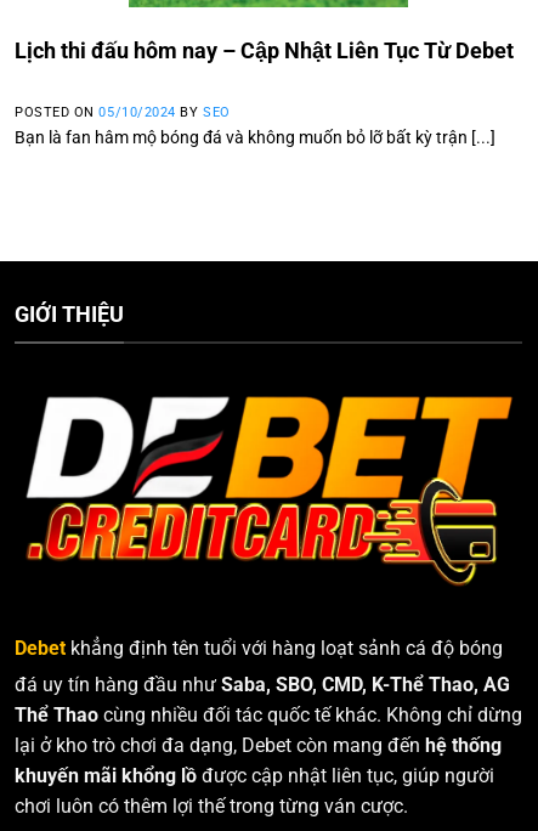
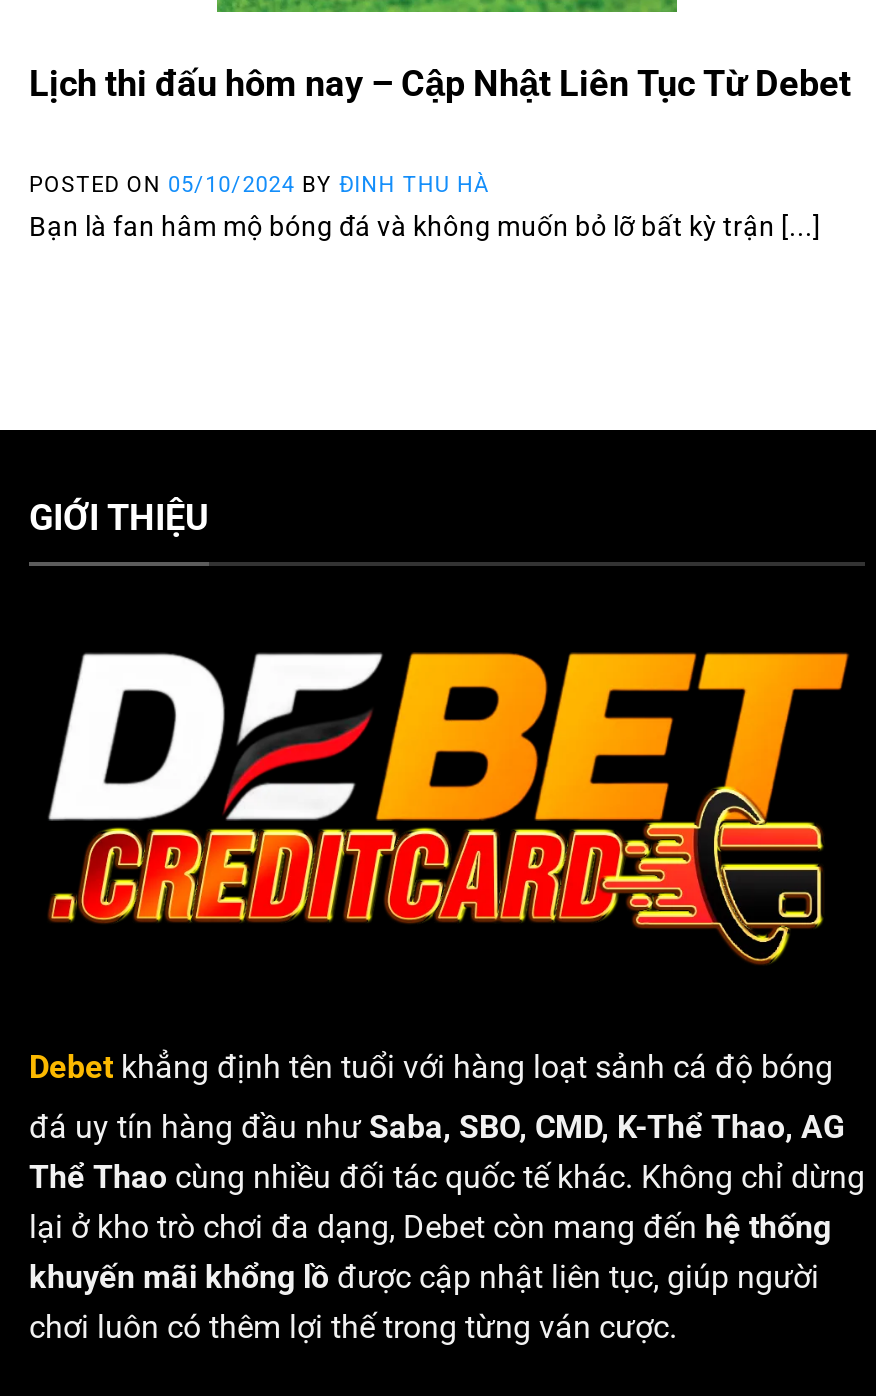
- POSTED ON 05/10/2024 BY SEO
+ POSTED ON 05/10/2024 BY ĐINH THU HÀ
